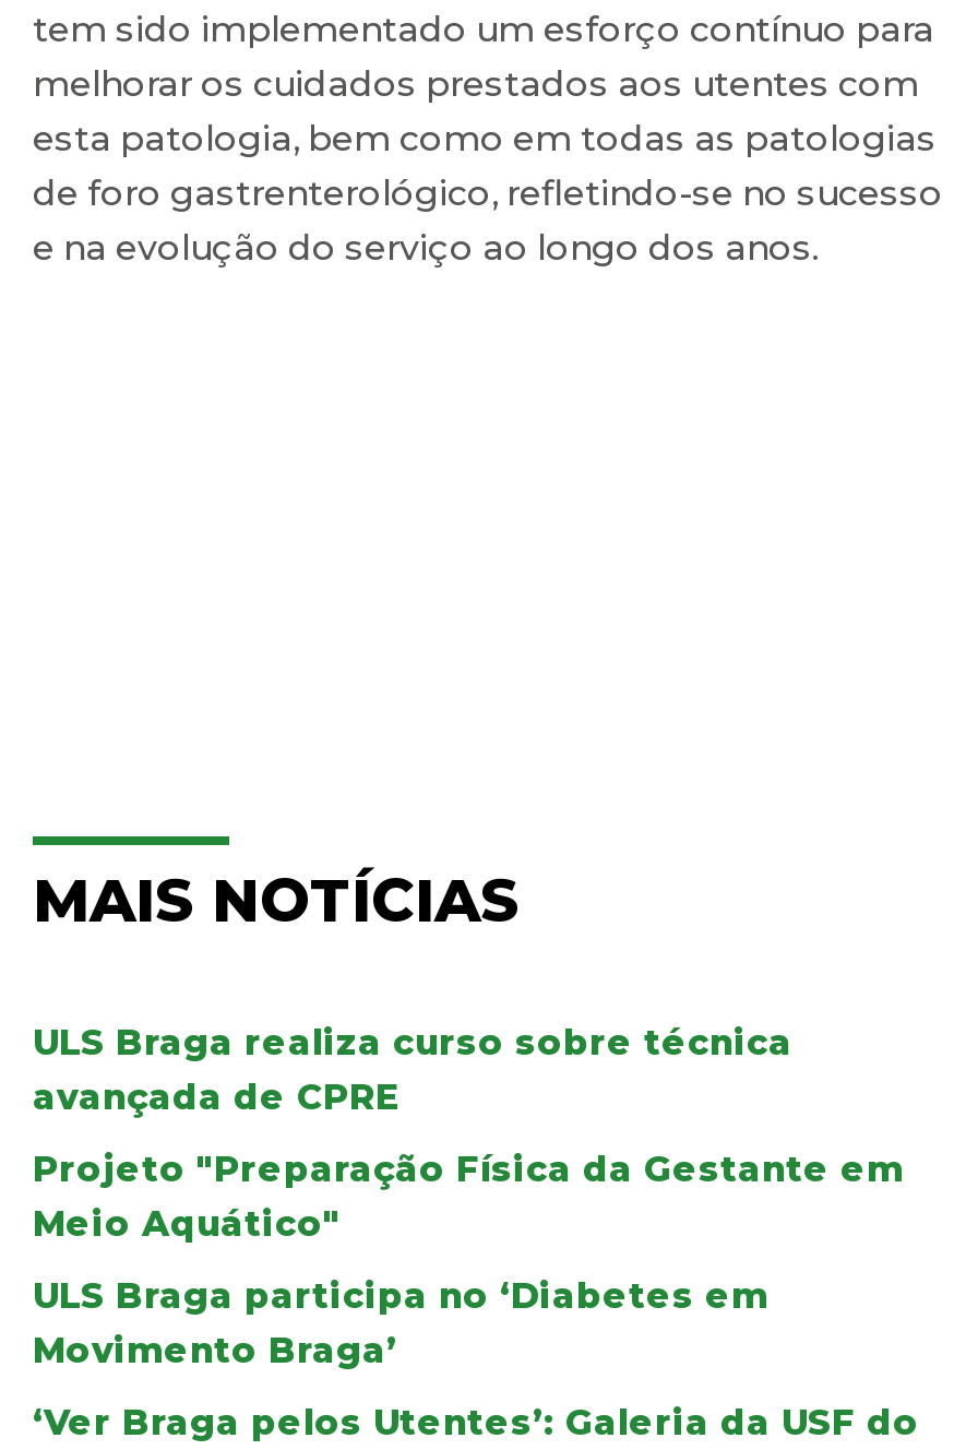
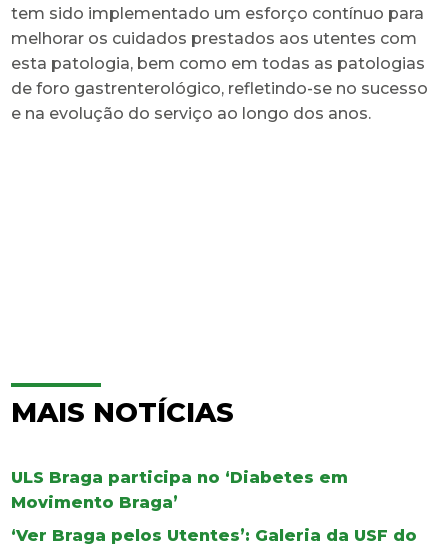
- ULS Braga realiza curso sobre técnica
- avançada de CPRE
- Projeto "Preparação Física da Gestante em
- Meio Aquático"
